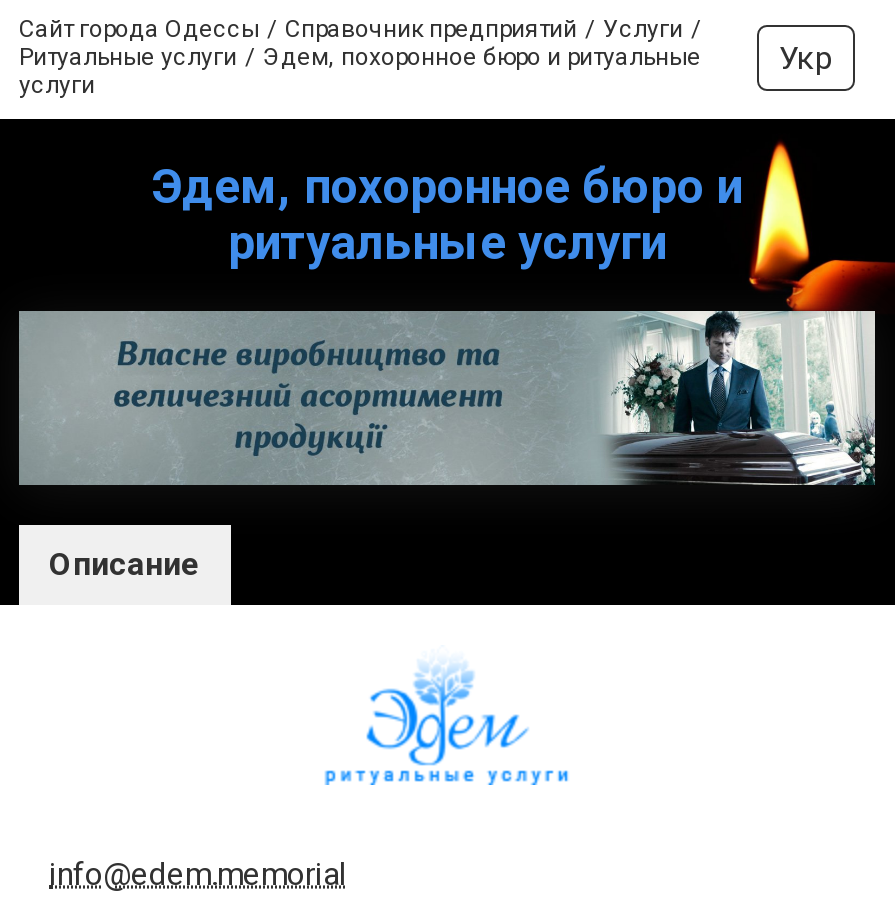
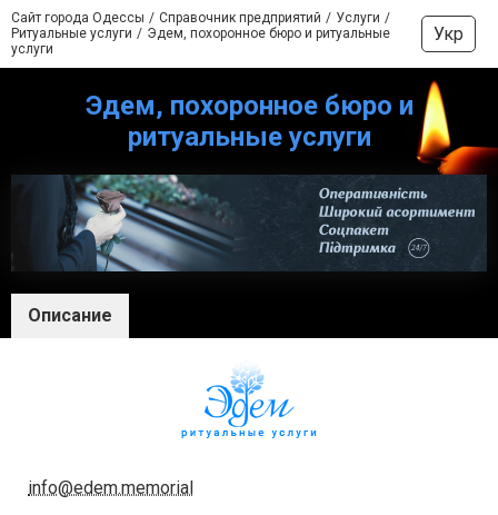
- [image]
+ [image]
